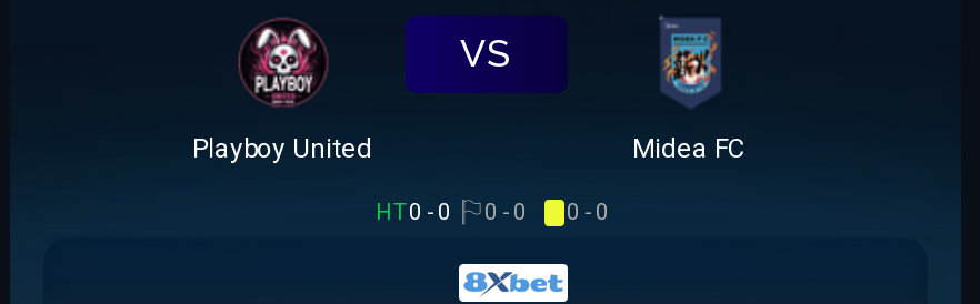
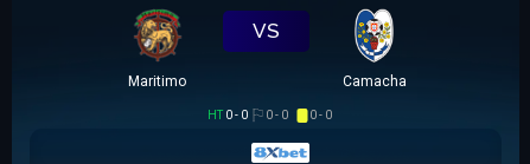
- [image]
- Playboy United
+ [image]
+ Maritimo

- [image]
- Midea FC
+ [image]
+ Camacha
